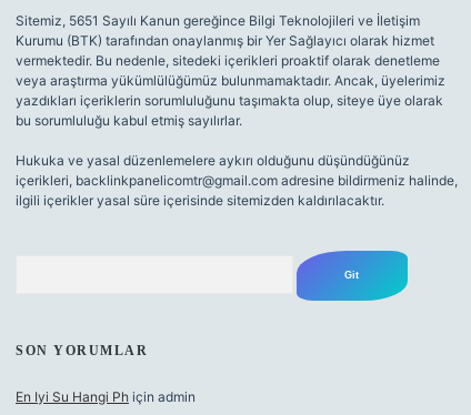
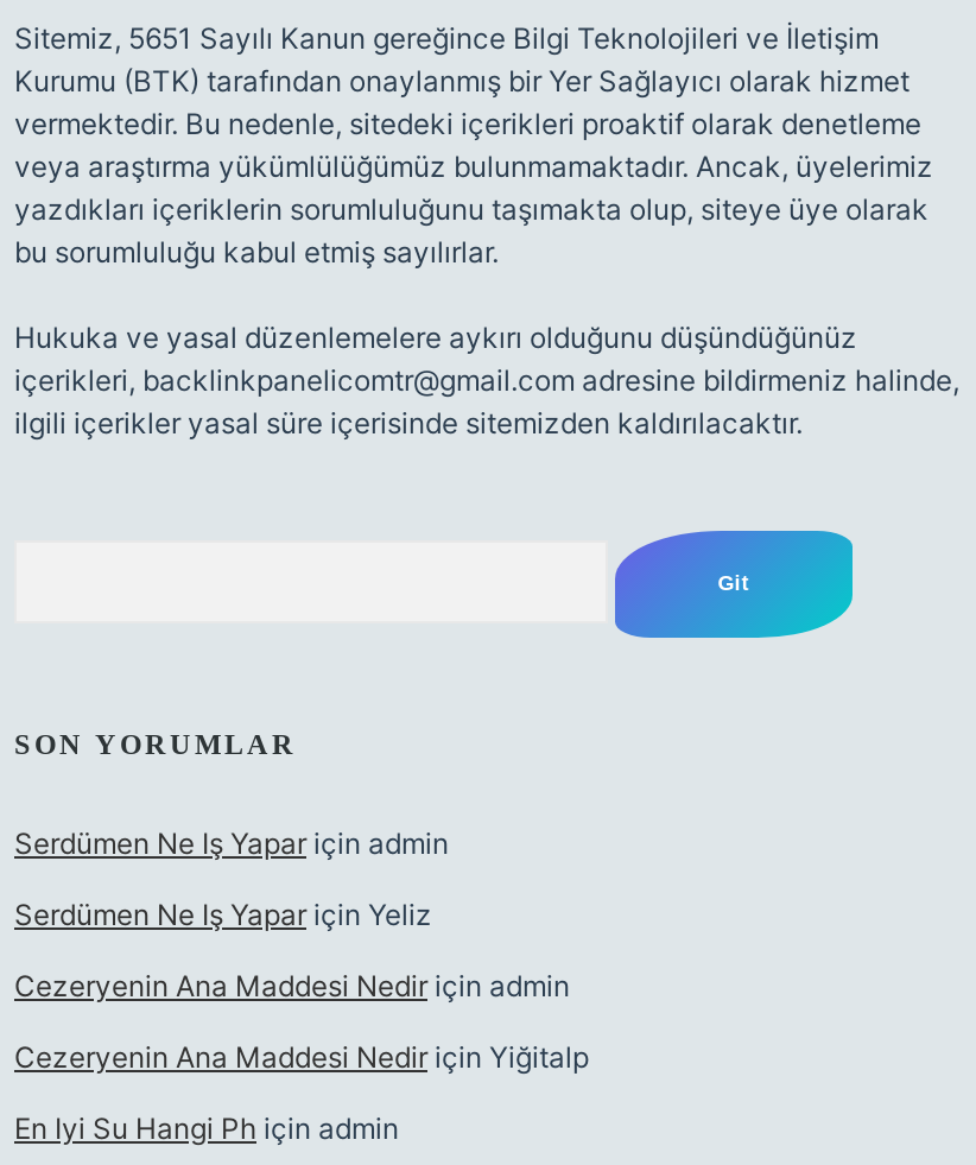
+ Serdümen Ne Iş Yapar için admin
+ Serdümen Ne Iş Yapar için Yeliz
+ Cezeryenin Ana Maddesi Nedir için admin
+ Cezeryenin Ana Maddesi Nedir için Yiğitalp
